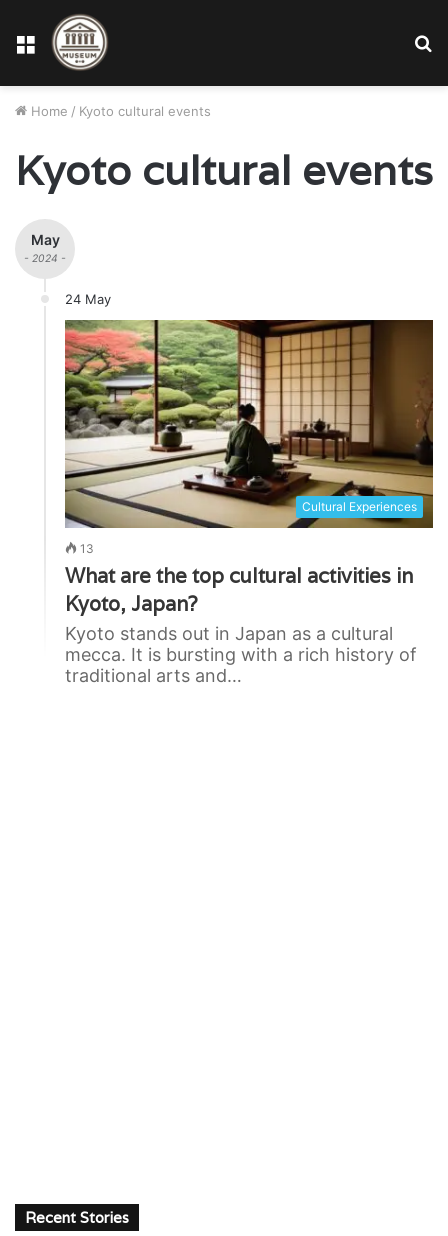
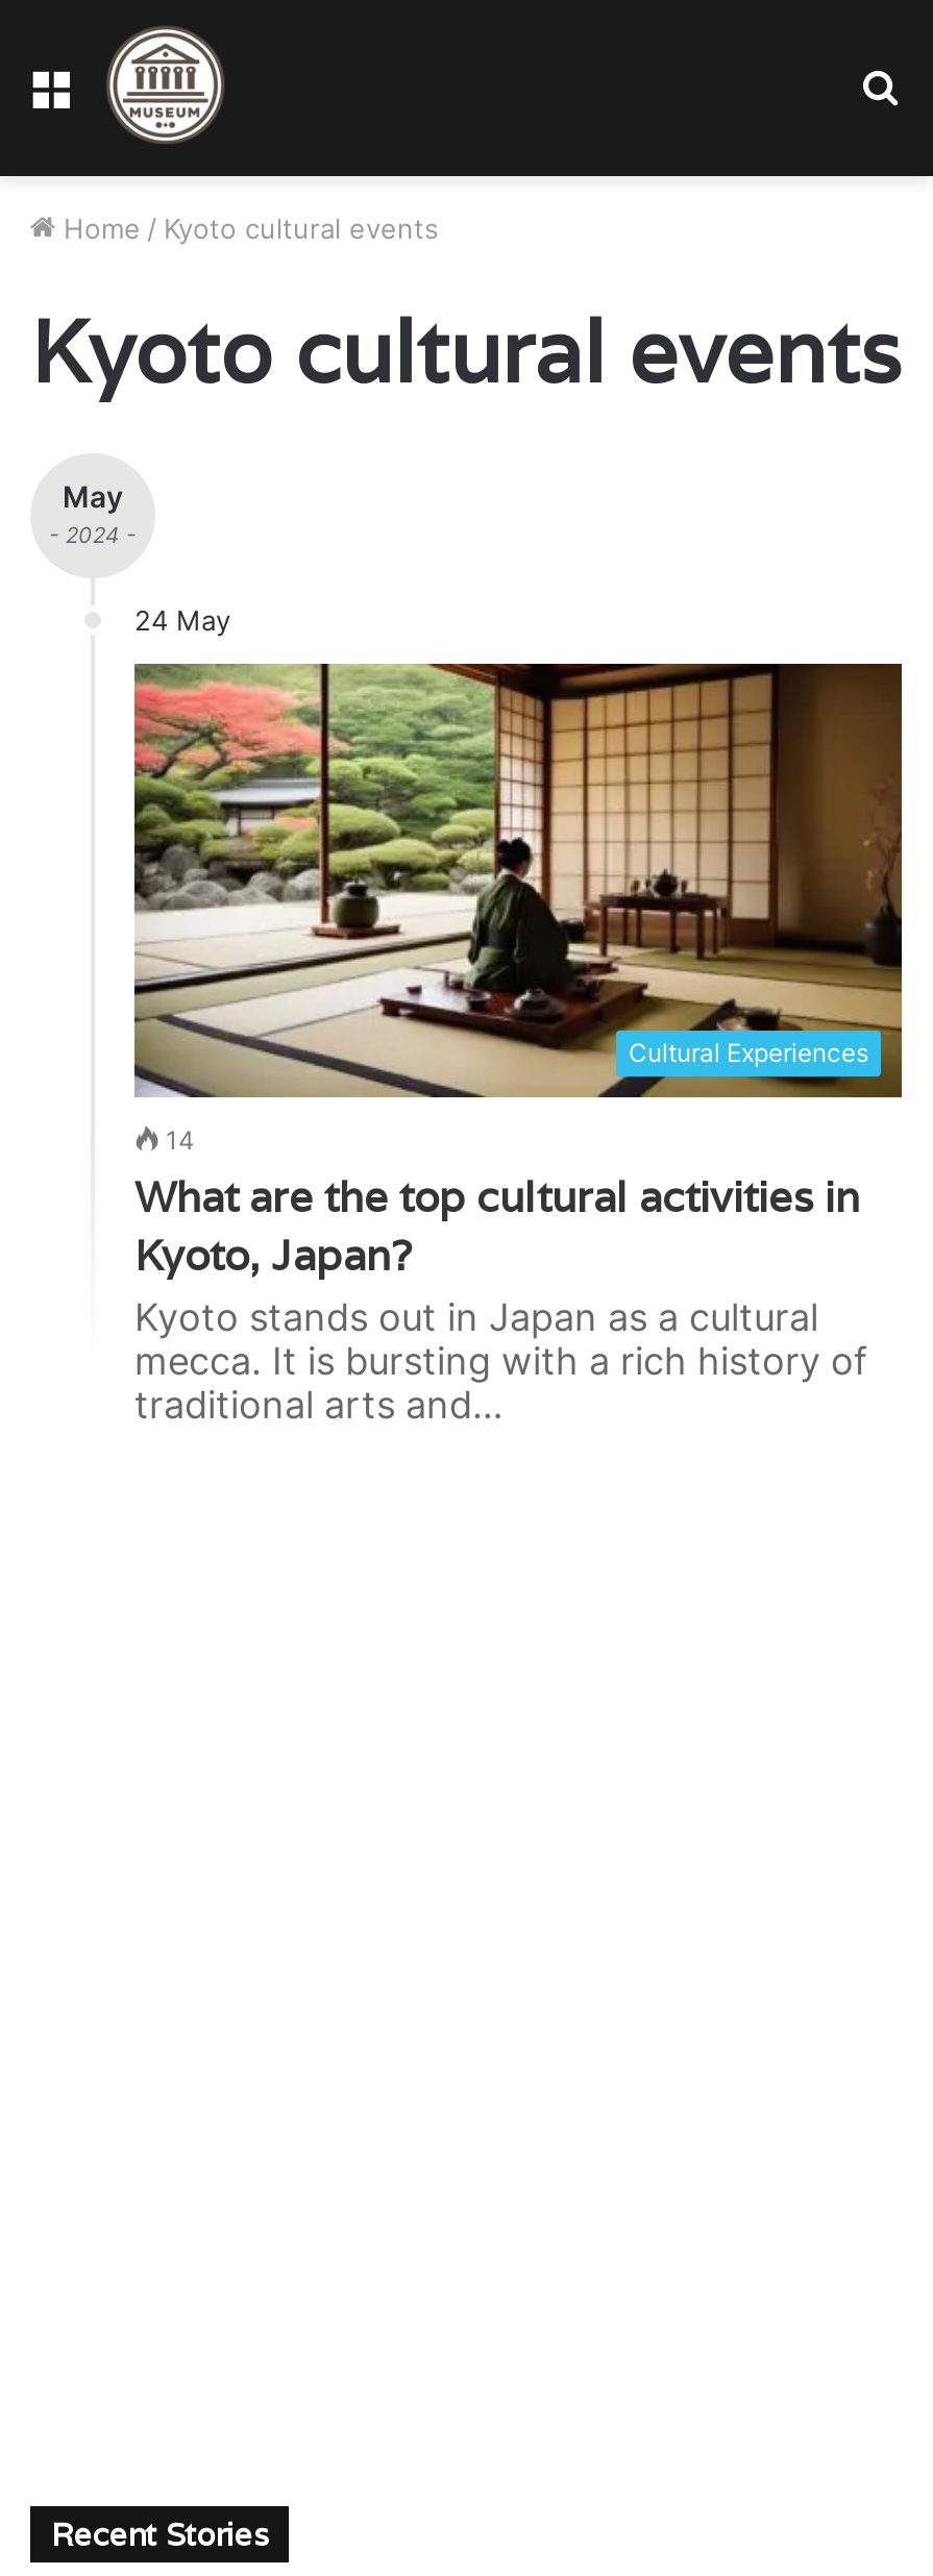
- 13
+ 14
